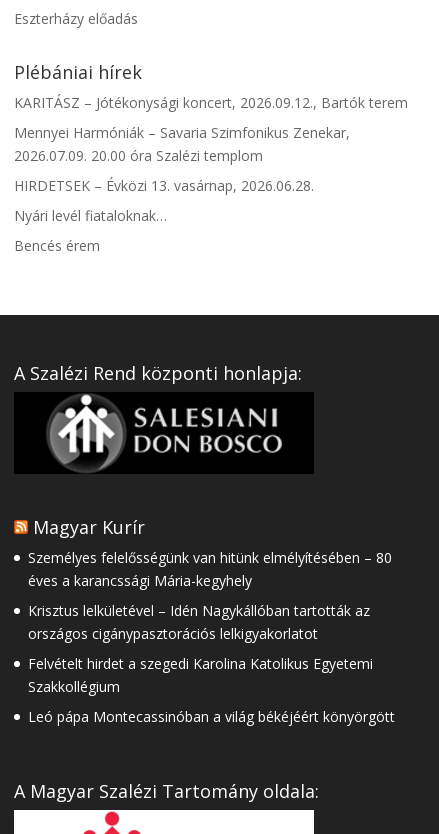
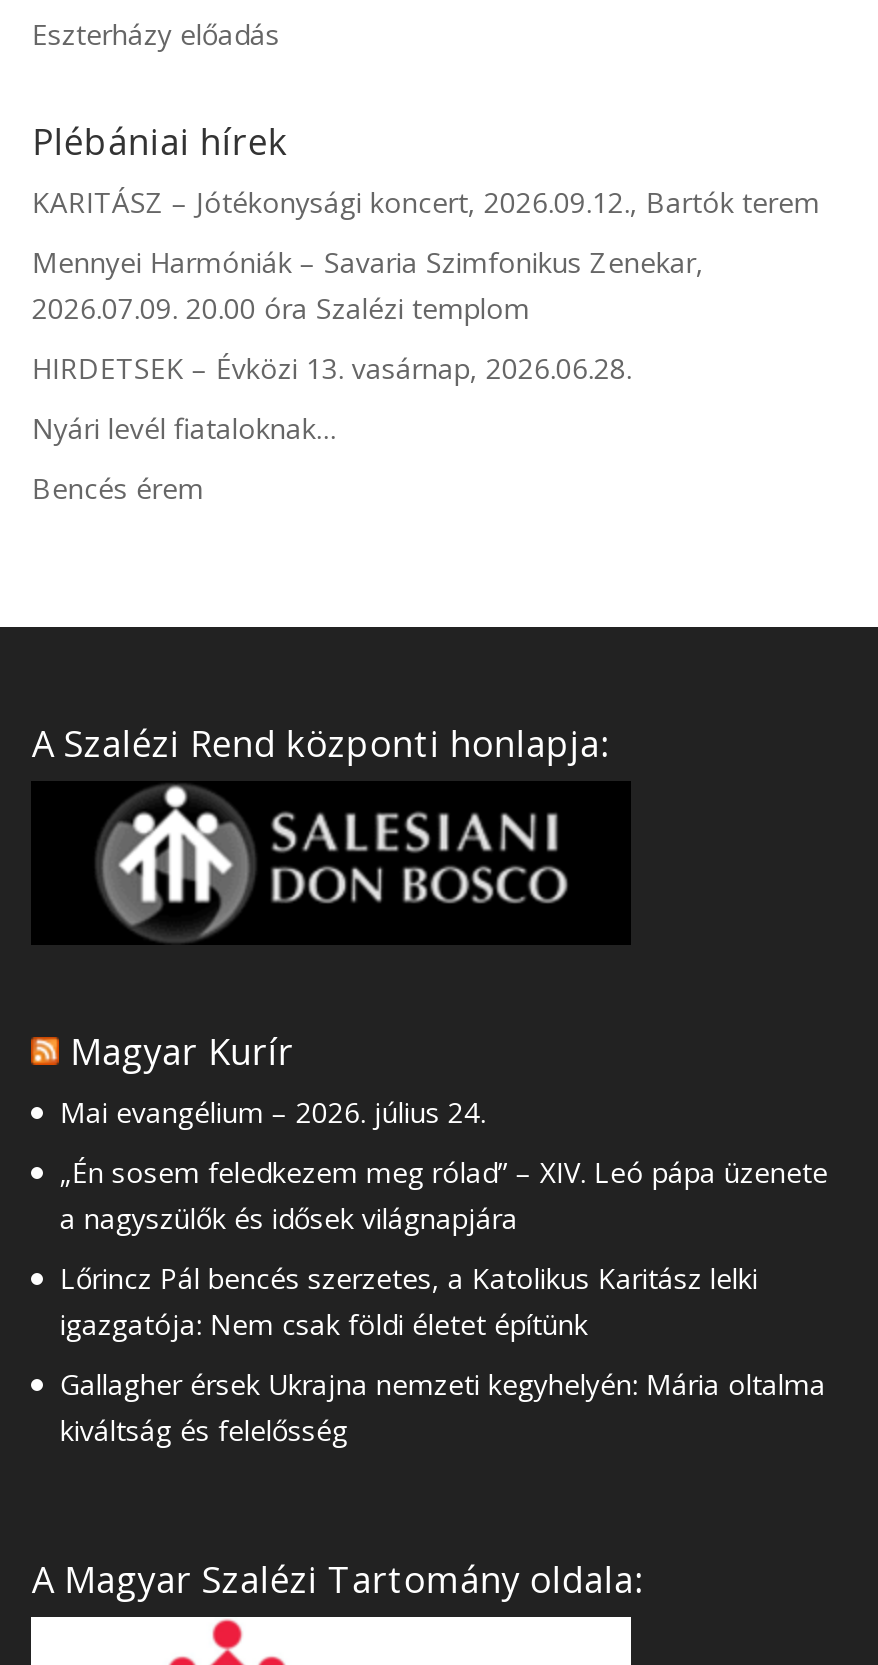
- Személyes felelősségünk van hitünk elmélyítésében – 80
- éves a karancssági Mária-kegyhely
+ Mai evangélium – 2026. július 24.

- Krisztus lelkületével – Idén Nagykállóban tartották az
- országos cigánypasztorációs lelkigyakorlatot
+ „Én sosem feledkezem meg rólad” – XIV. Leó pápa üzenete
+ a nagyszülők és idősek világnapjára

- Felvételt hirdet a szegedi Karolina Katolikus Egyetemi
- Szakkollégium
+ Lőrincz Pál bencés szerzetes, a Katolikus Karitász lelki
+ igazgatója: Nem csak földi életet építünk

- Leó pápa Montecassinóban a világ békéjéért könyörgött
+ Gallagher érsek Ukrajna nemzeti kegyhelyén: Mária oltalma
+ kiváltság és felelősség
